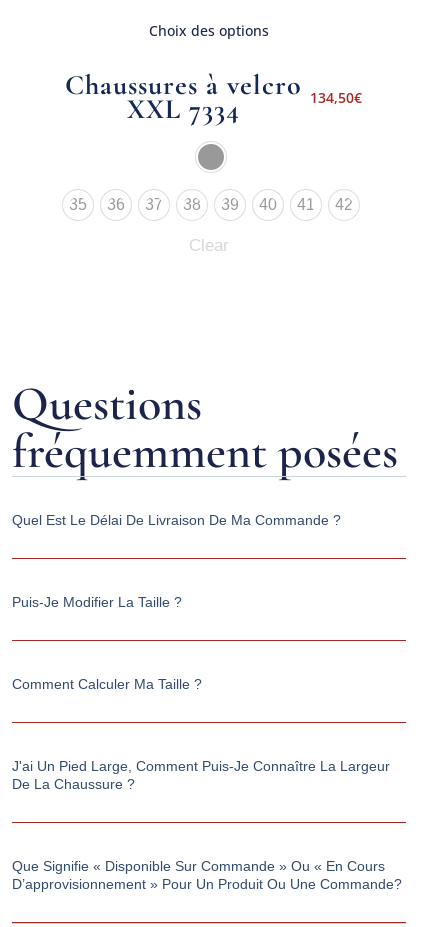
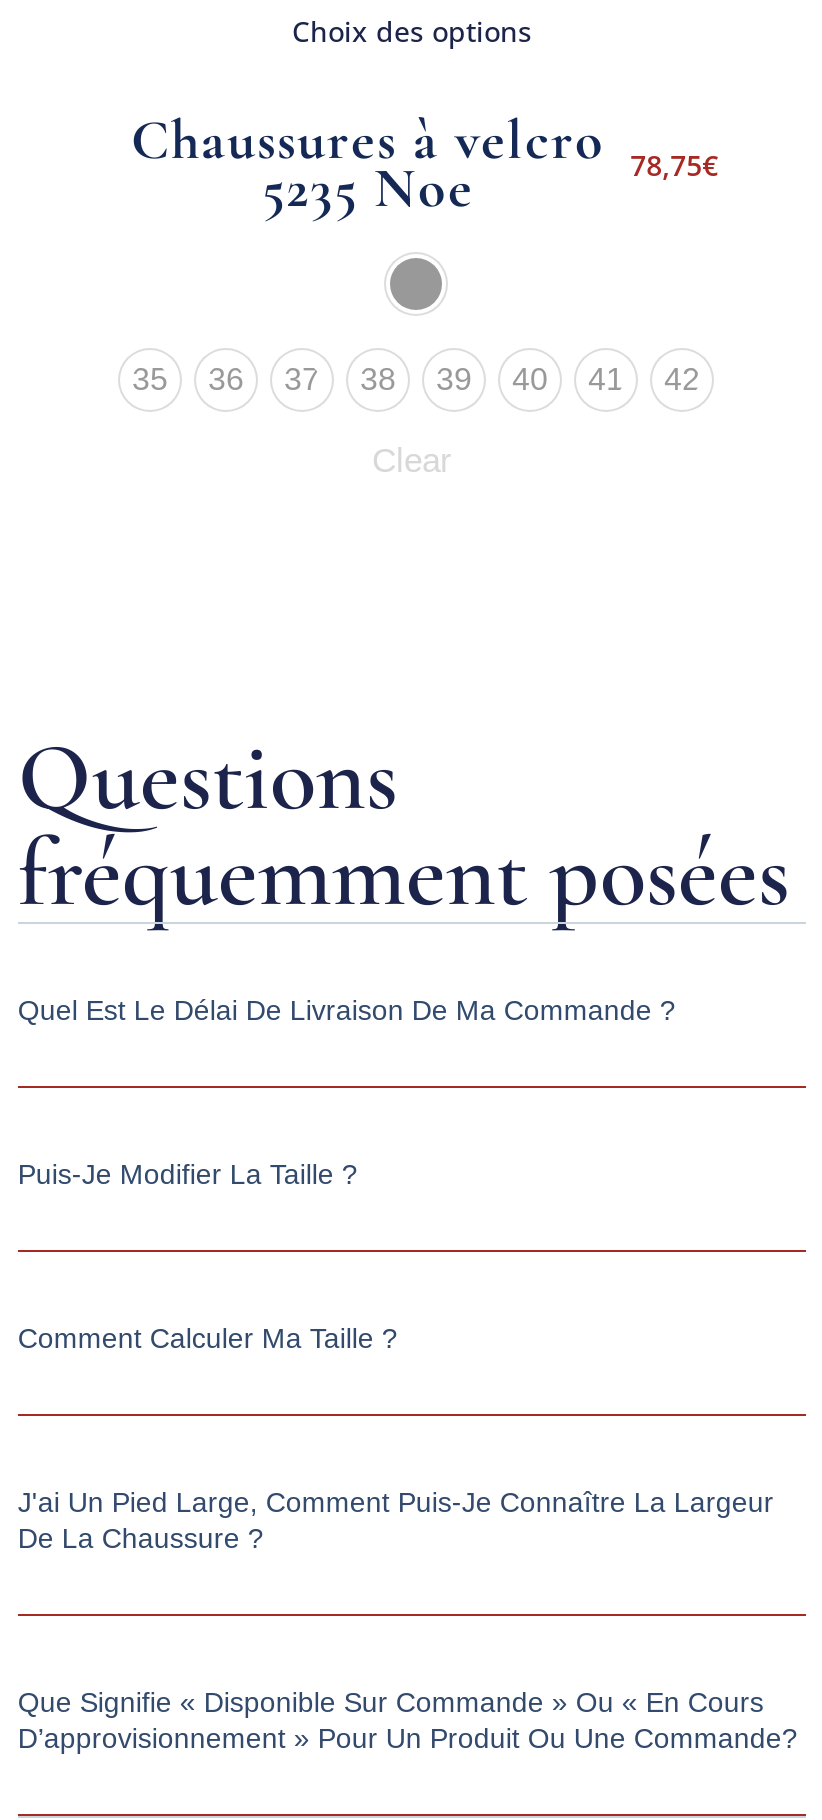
- XXL 7334
- 134,50€
+ 5235 Noe
+ 78,75€
